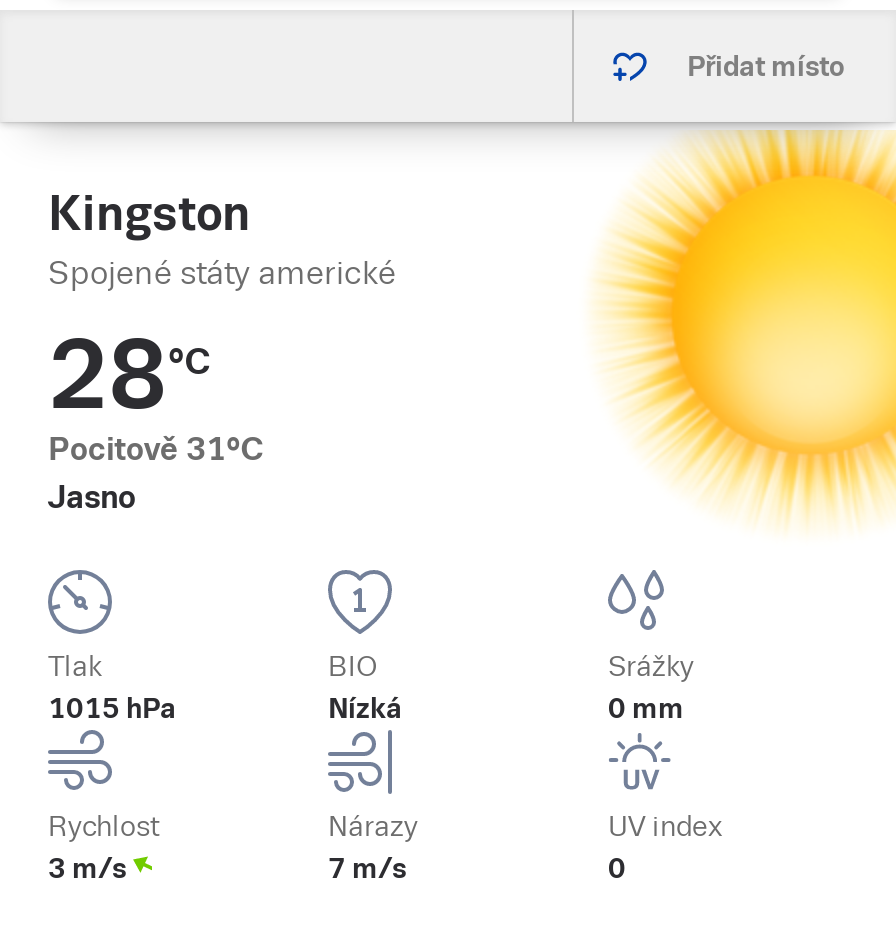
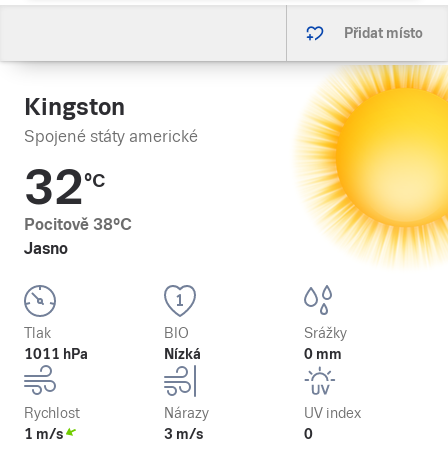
- 28°C
+ 32°C

- Pocitově 31°C
+ Pocitově 38°C

- 1015 hPa
+ 1011 hPa

- 3 m/s
+ 1 m/s

- 7 m/s
+ 3 m/s
